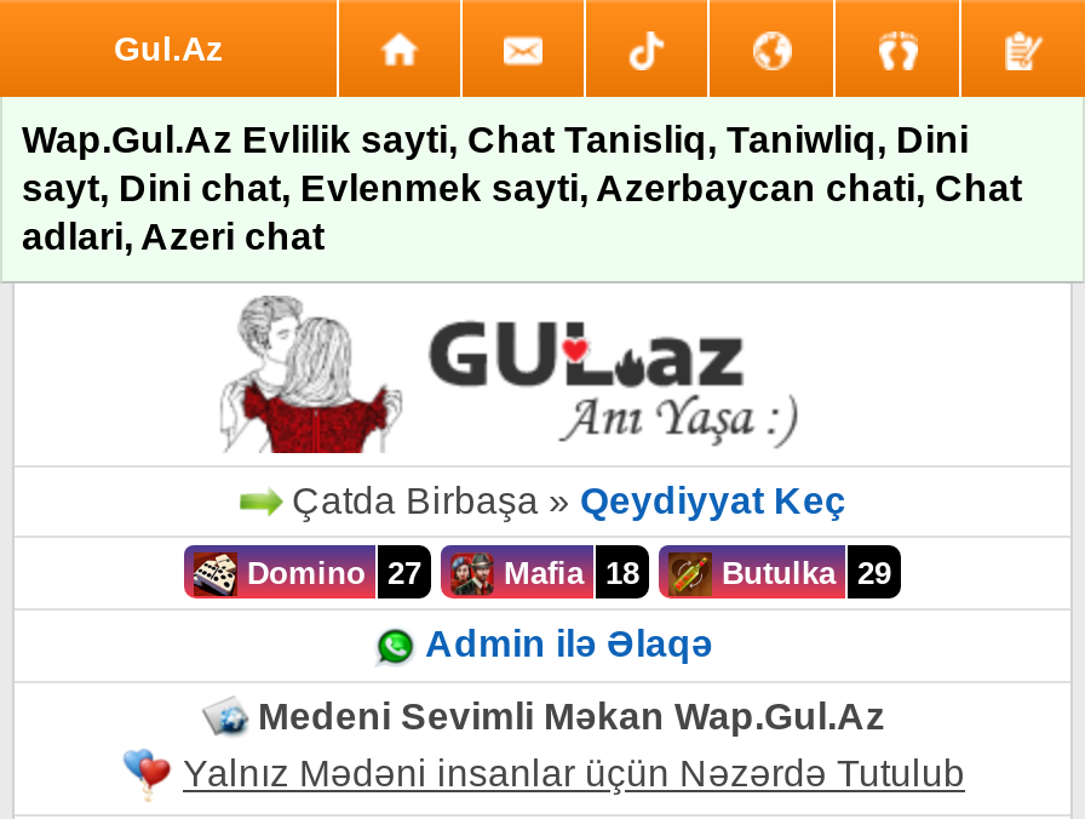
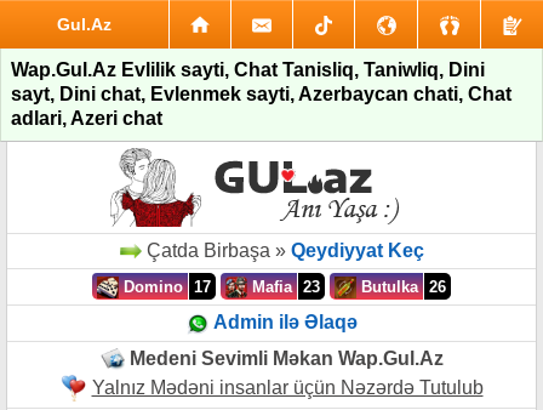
- Domino 27
+ Domino 17

- Mafia 18
+ Mafia 23

- Butulka 29
+ Butulka 26
